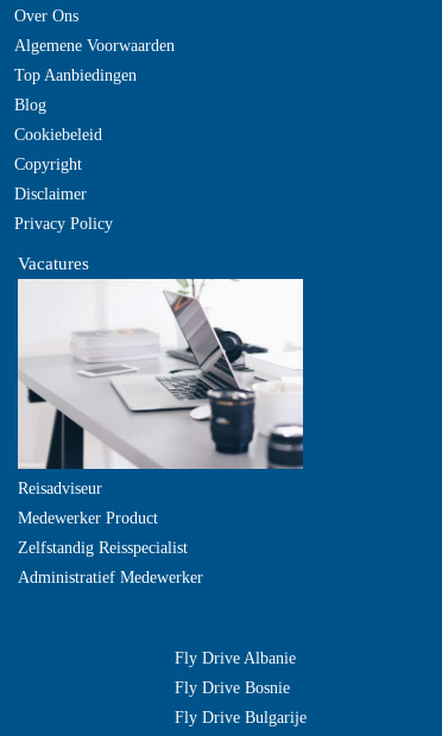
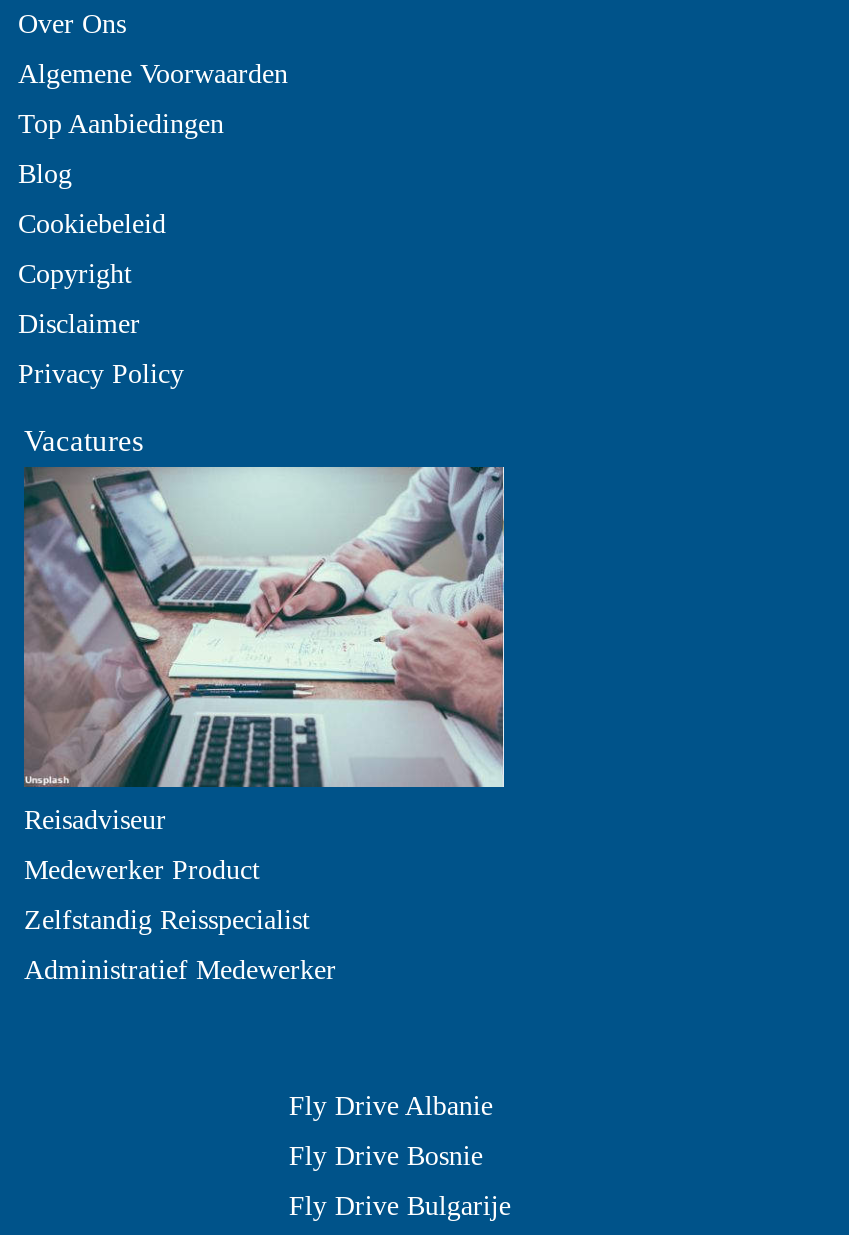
- [image]
+ [image]
